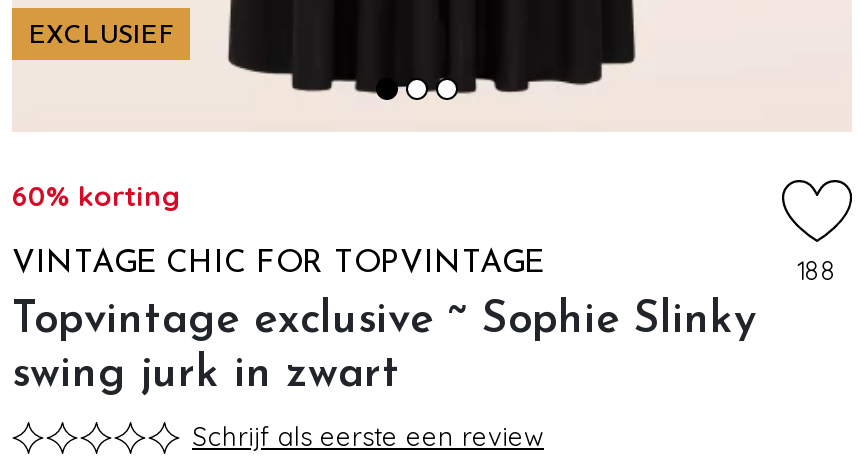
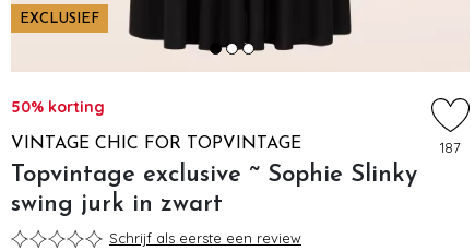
- 60% korting
+ 50% korting

- 188
+ 187
